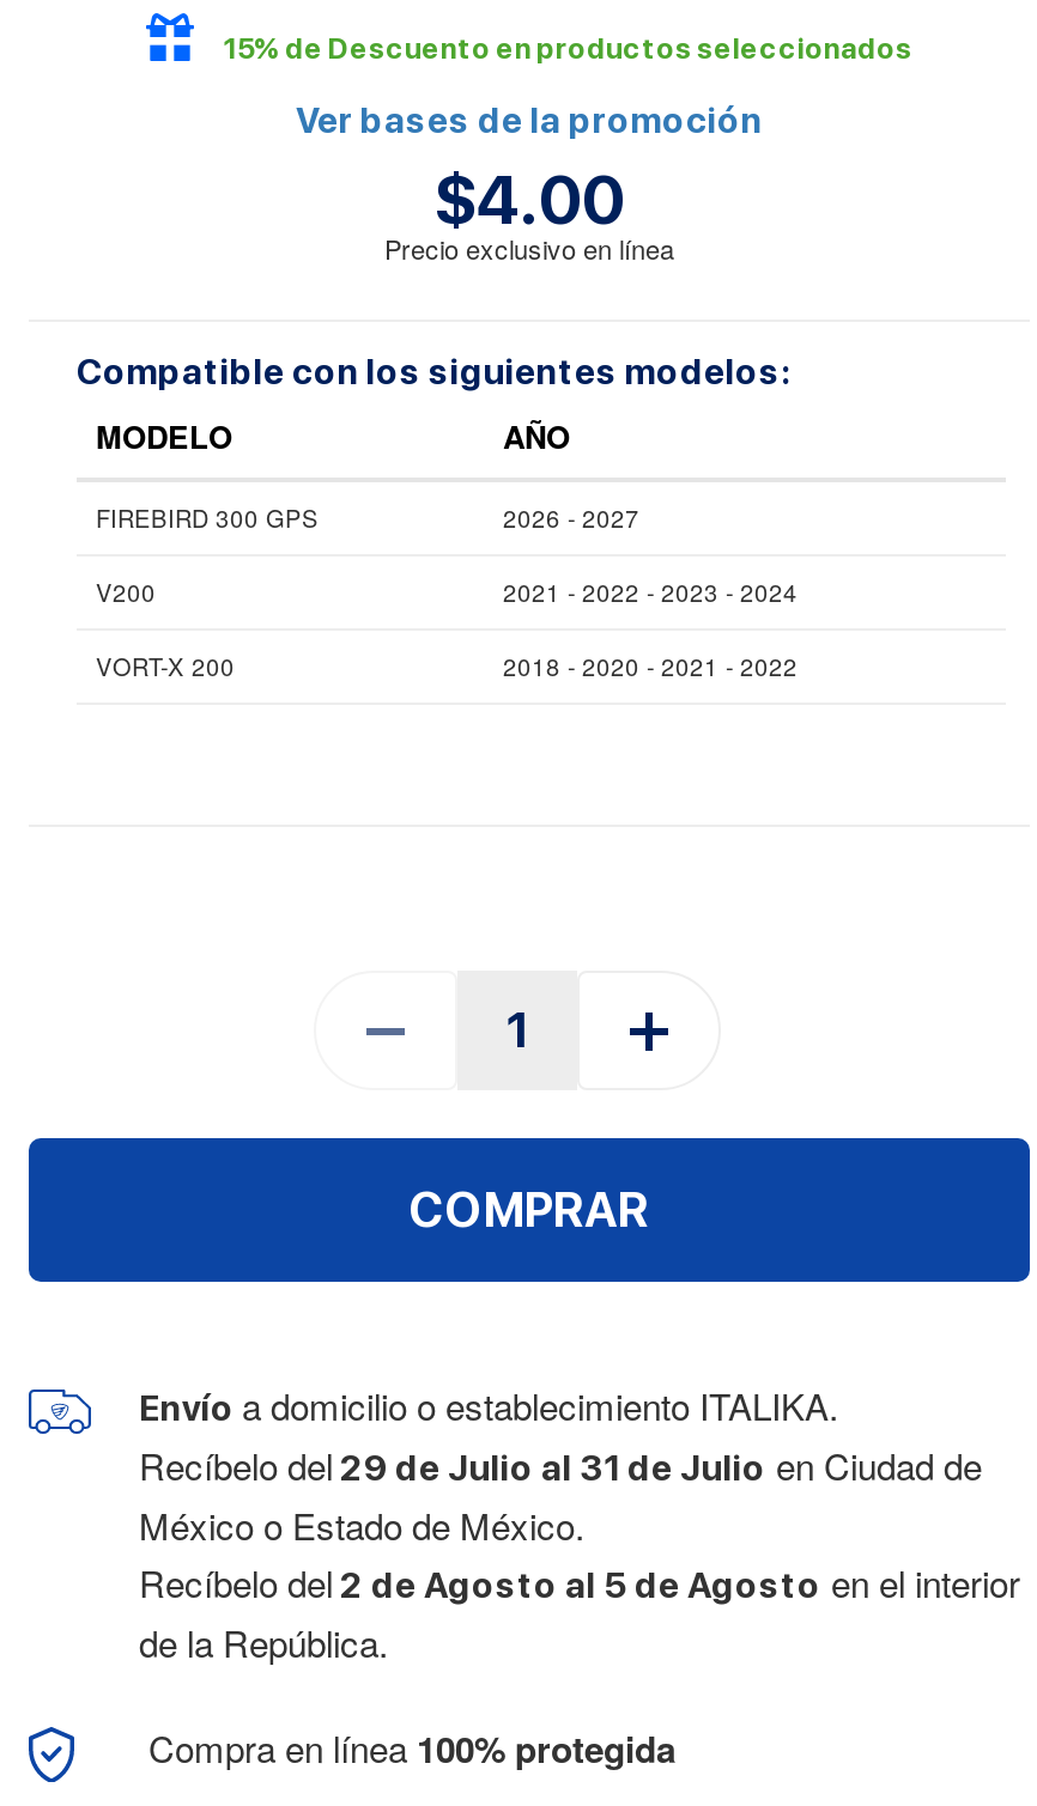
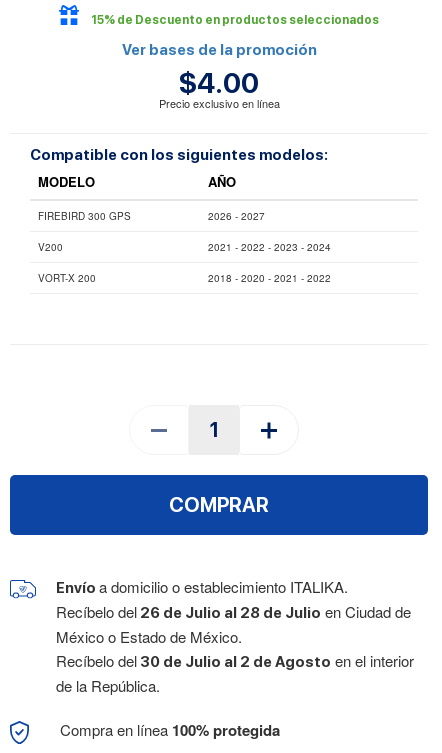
- Recíbelo del 29 de Julio al 31 de Julio en Ciudad de
+ Recíbelo del 26 de Julio al 28 de Julio en Ciudad de

- Recíbelo del 2 de Agosto al 5 de Agosto en el interior
+ Recíbelo del 30 de Julio al 2 de Agosto en el interior
